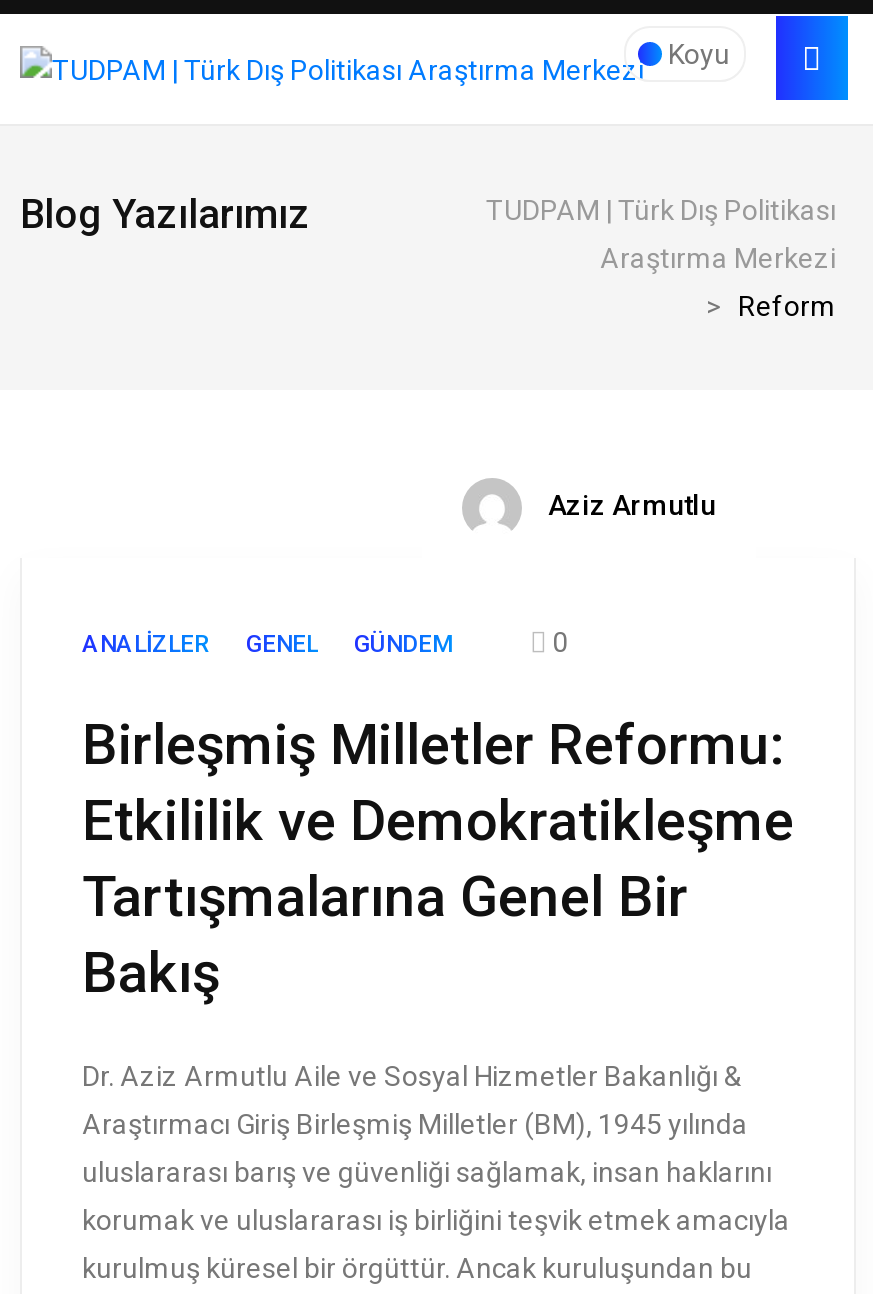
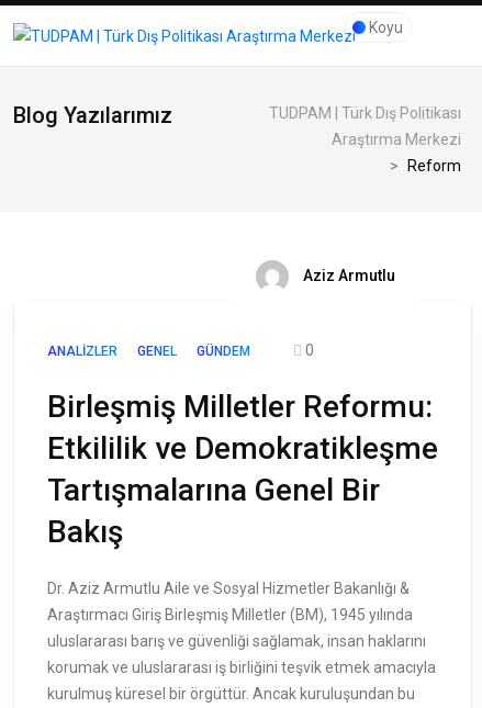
- [image]
